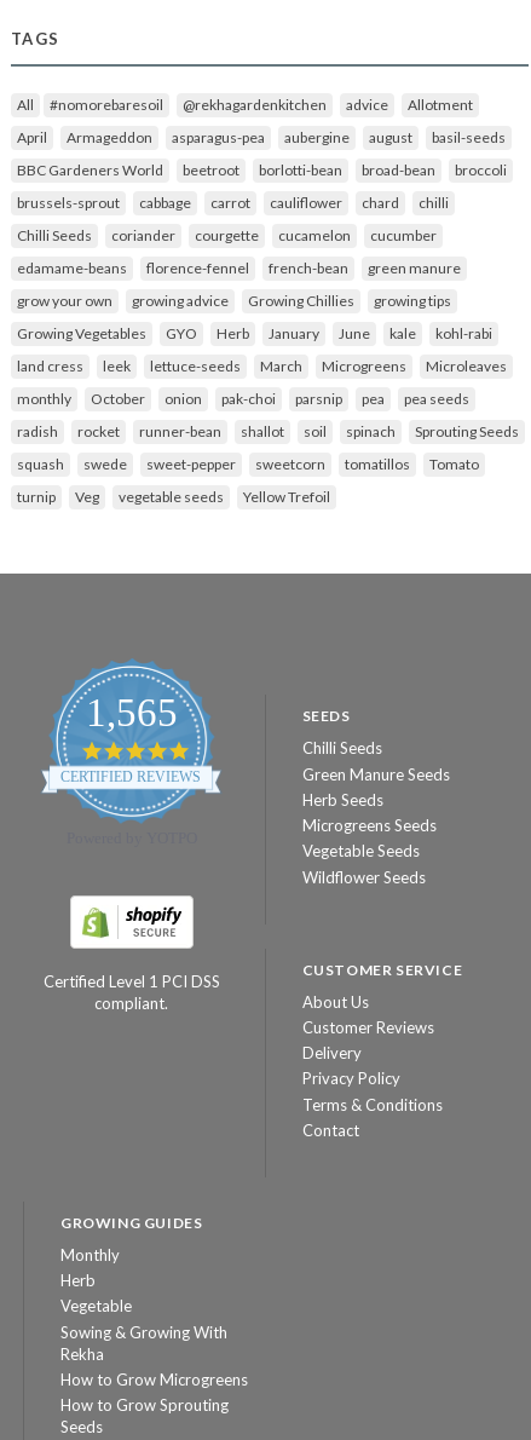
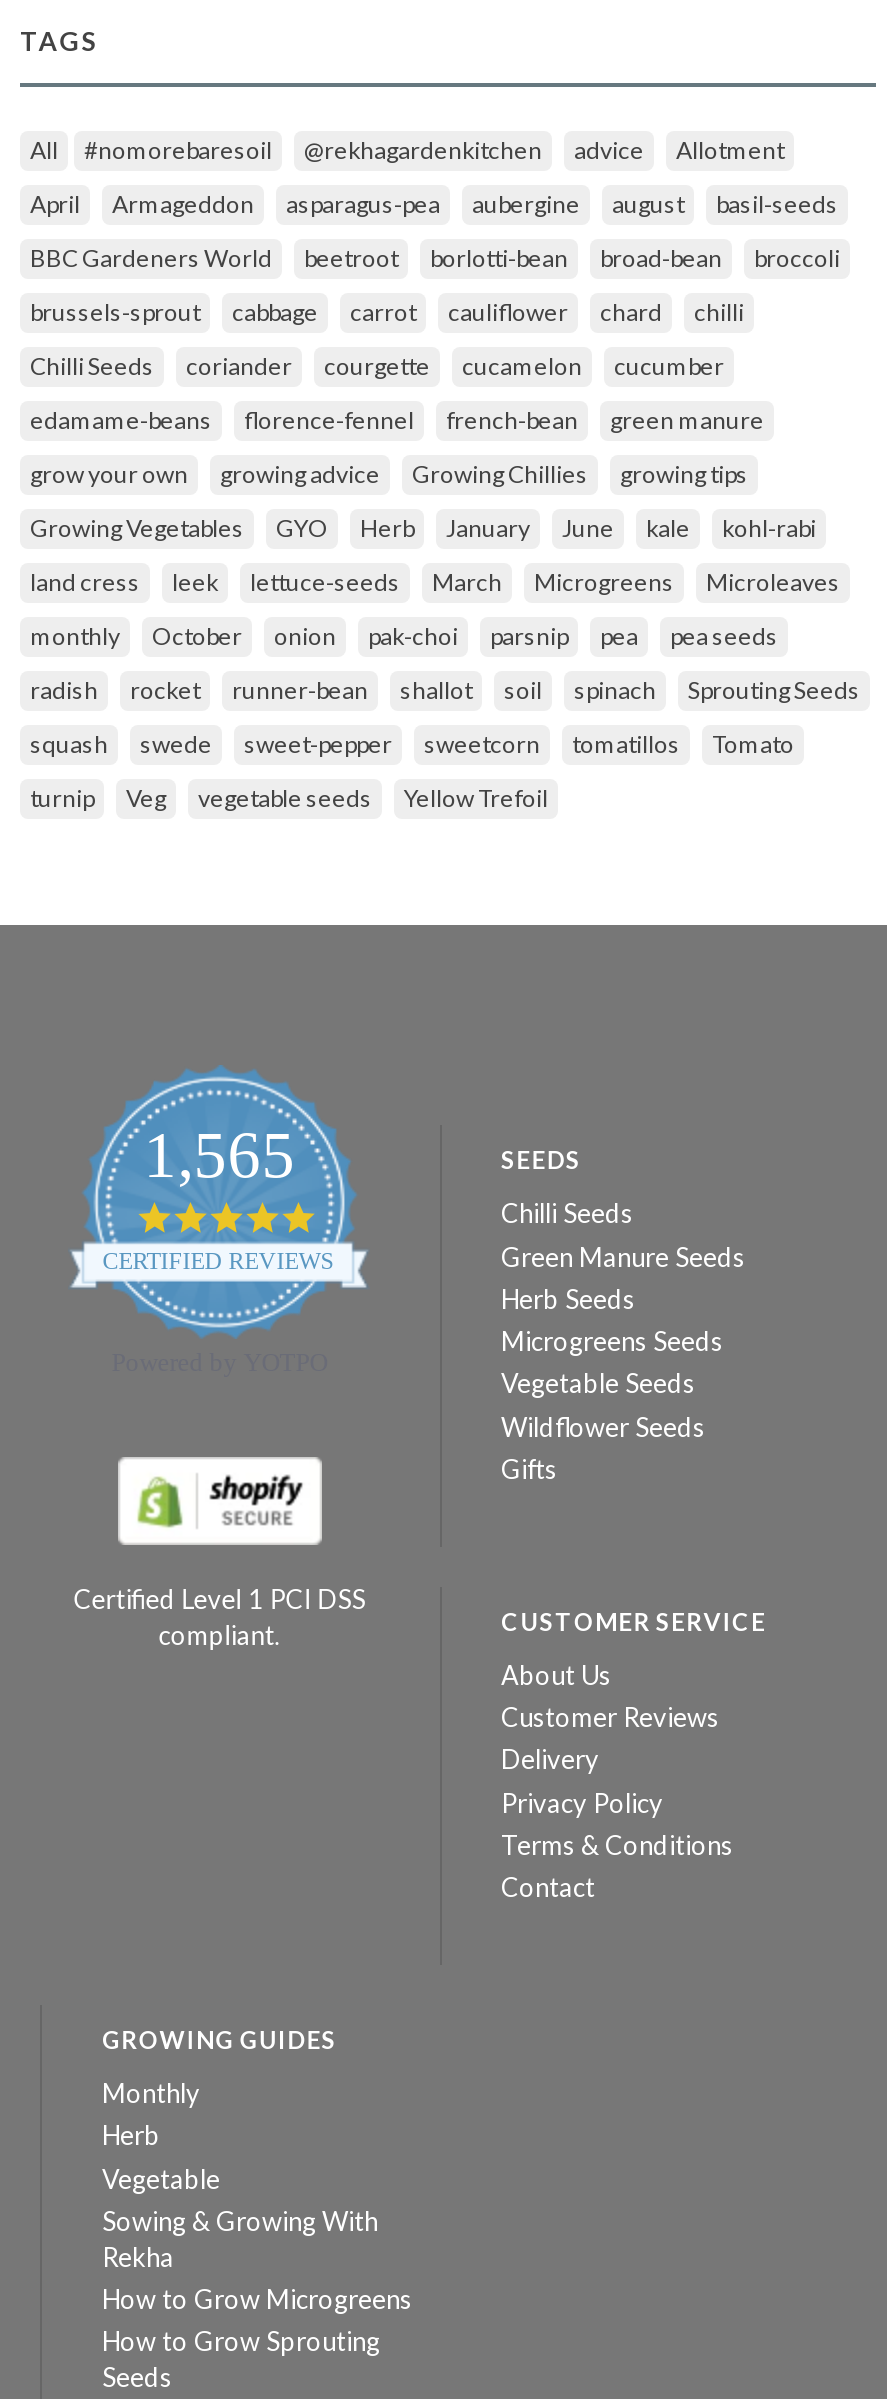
+ Gifts
